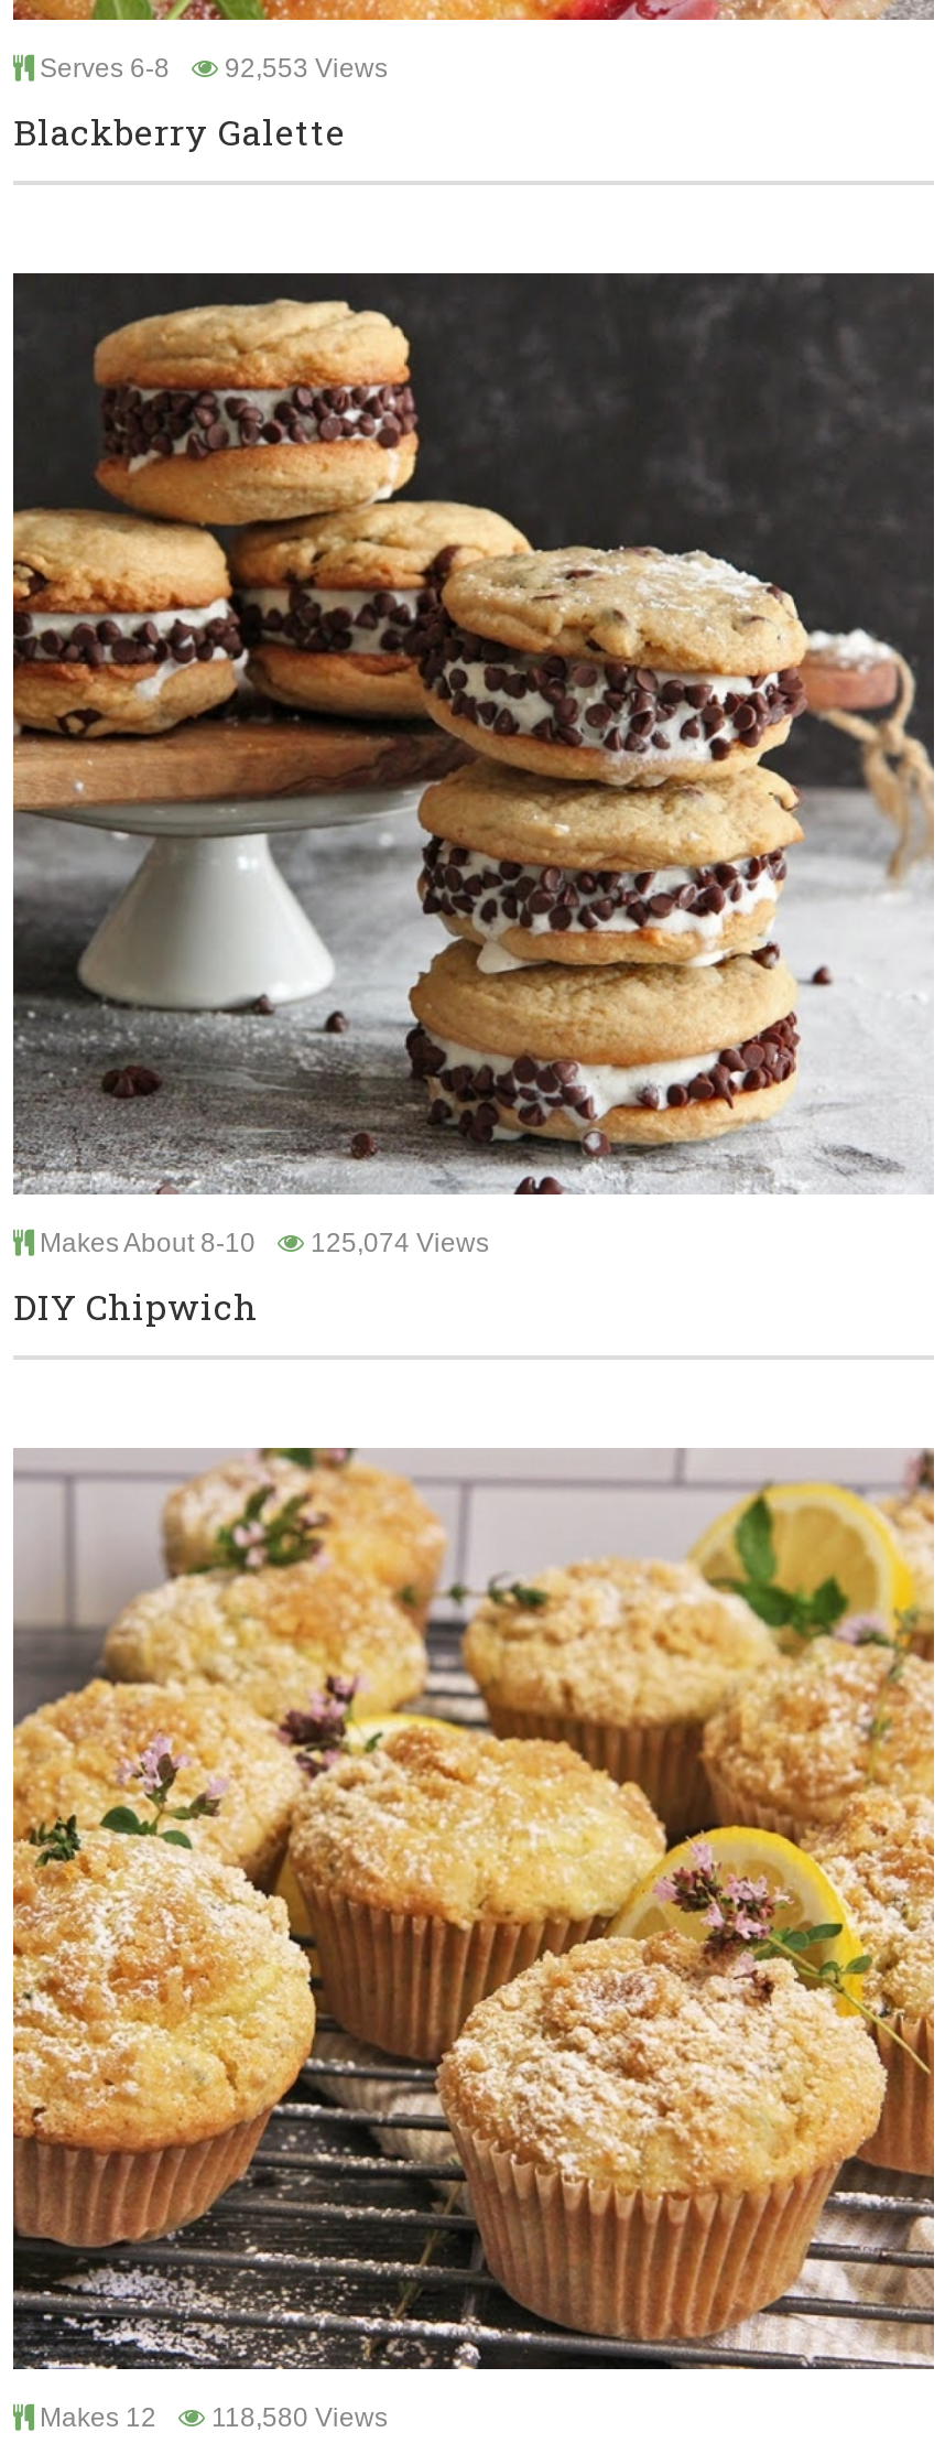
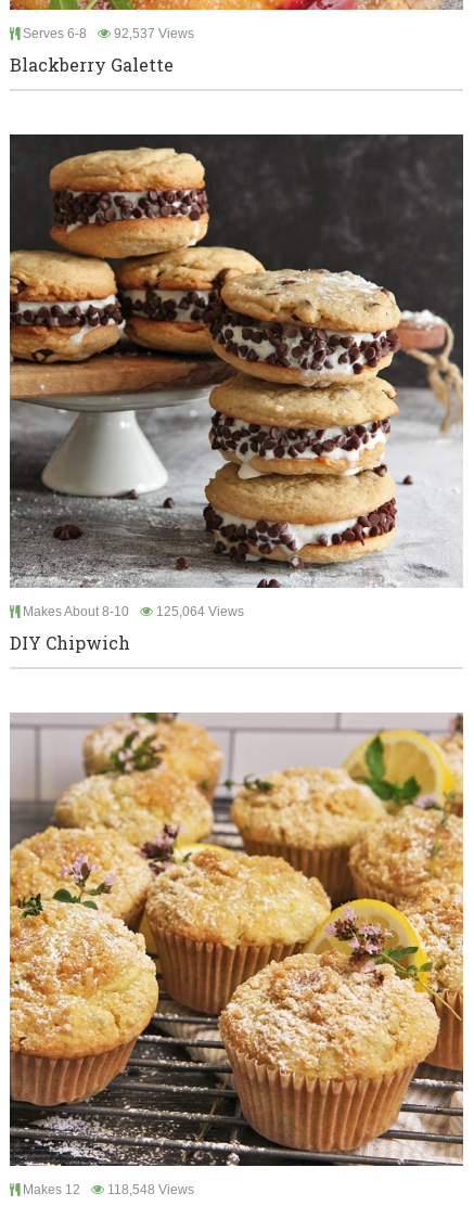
- Serves 6-8 92,553 Views
+ Serves 6-8 92,537 Views

- Makes About 8-10 125,074 Views
+ Makes About 8-10 125,064 Views

- Makes 12 118,580 Views
+ Makes 12 118,548 Views
